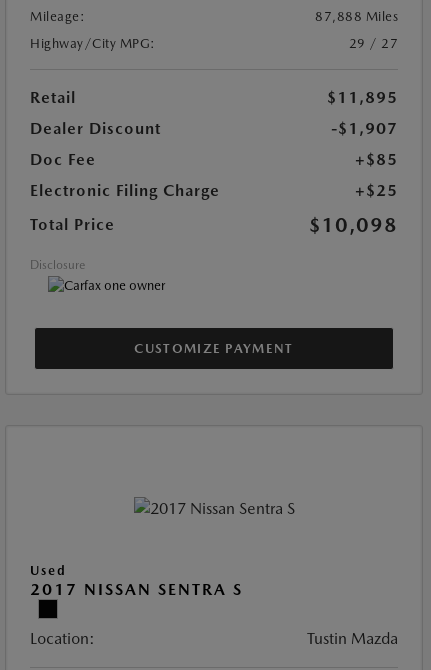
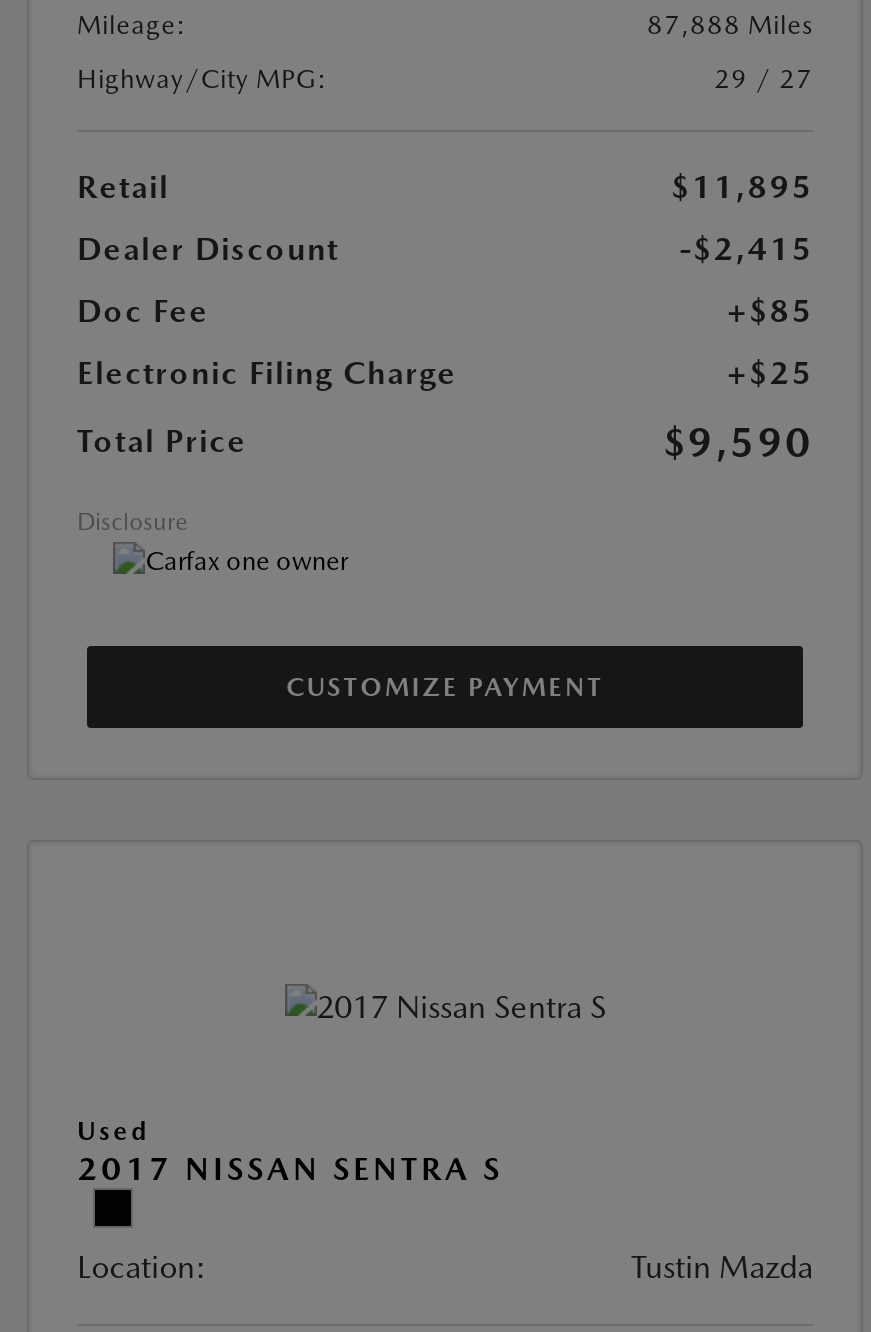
- -$1,907
+ -$2,415

- $10,098
+ $9,590
